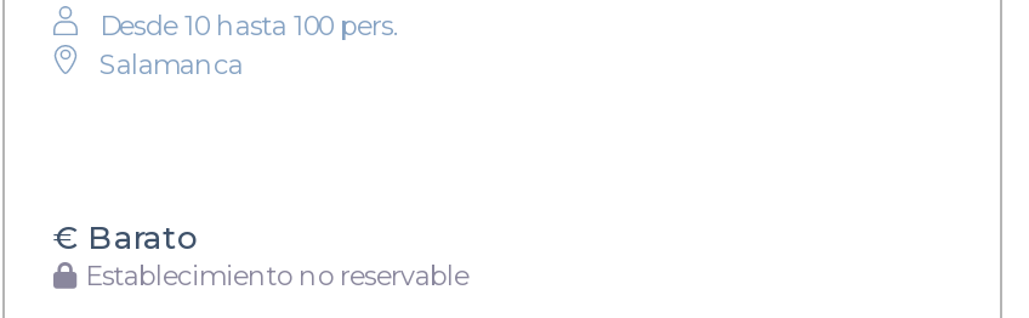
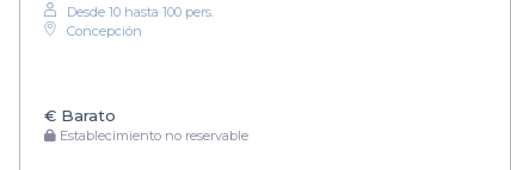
- Salamanca
+ Concepción
